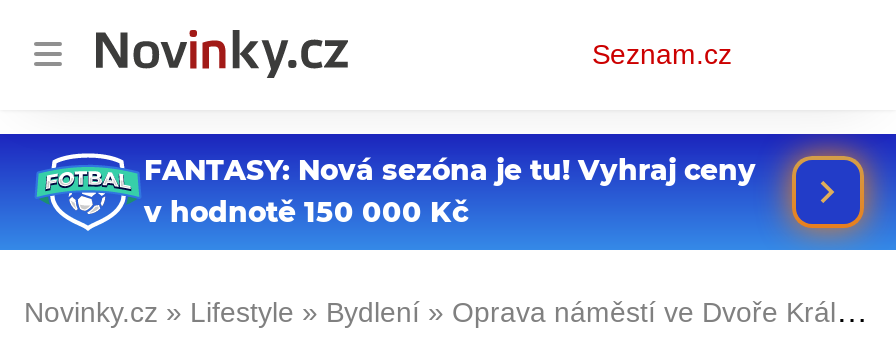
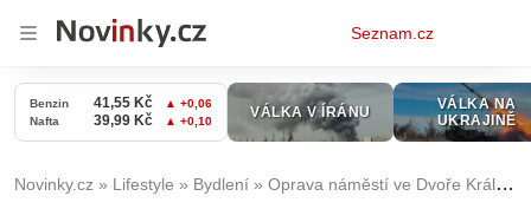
- [image]
+ [image]
